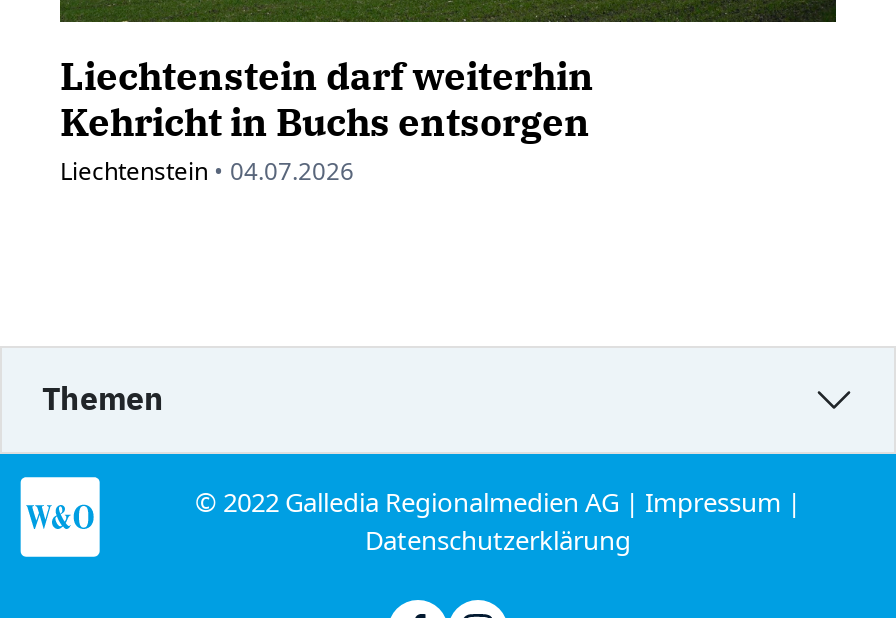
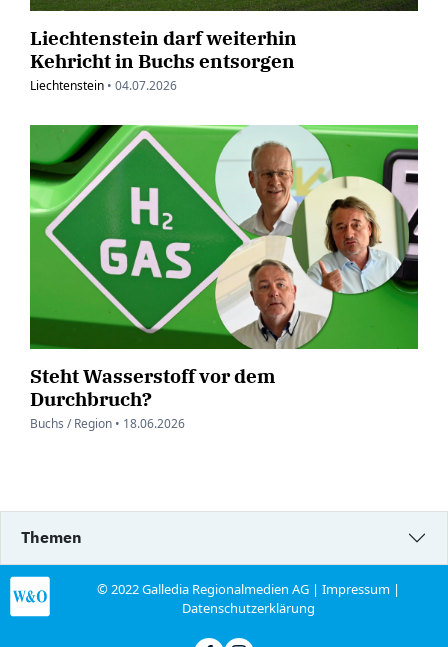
+ [image]
+ Steht Wasserstoff vor dem
+ Durchbruch?
+ Buchs / Region • 18.06.2026
